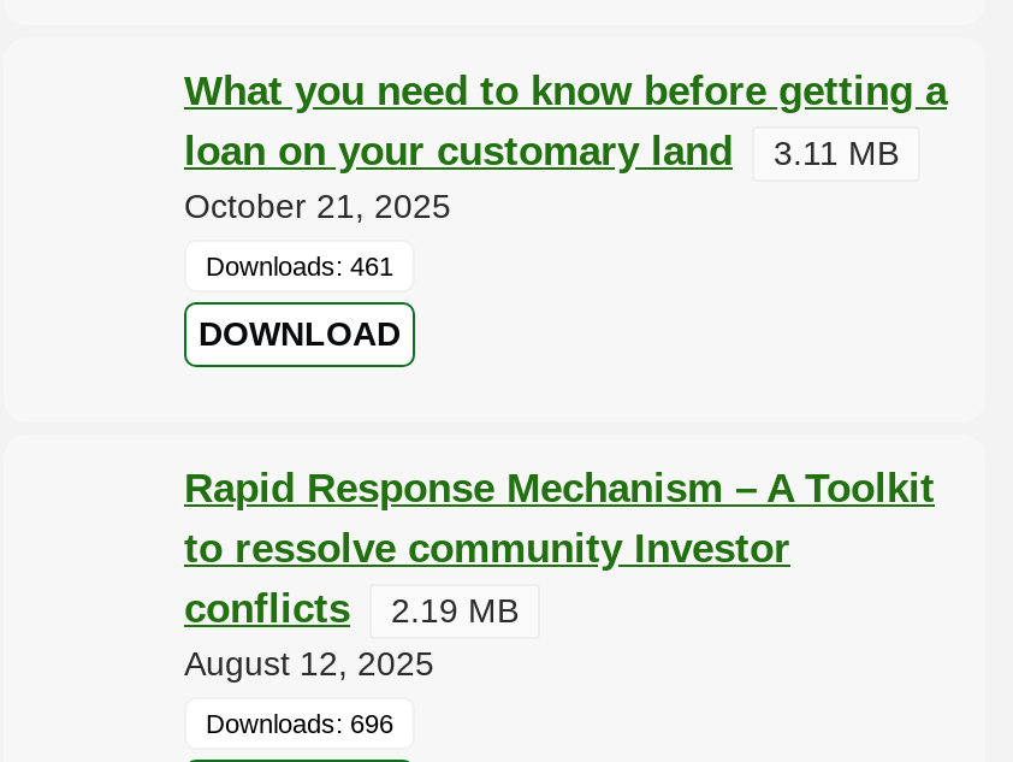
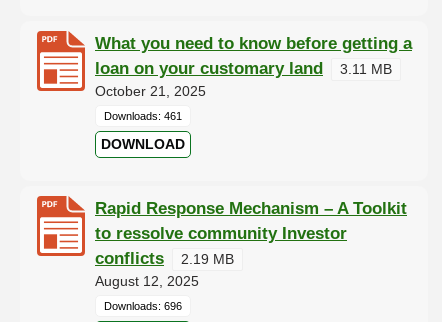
+ [image]

+ [image]
